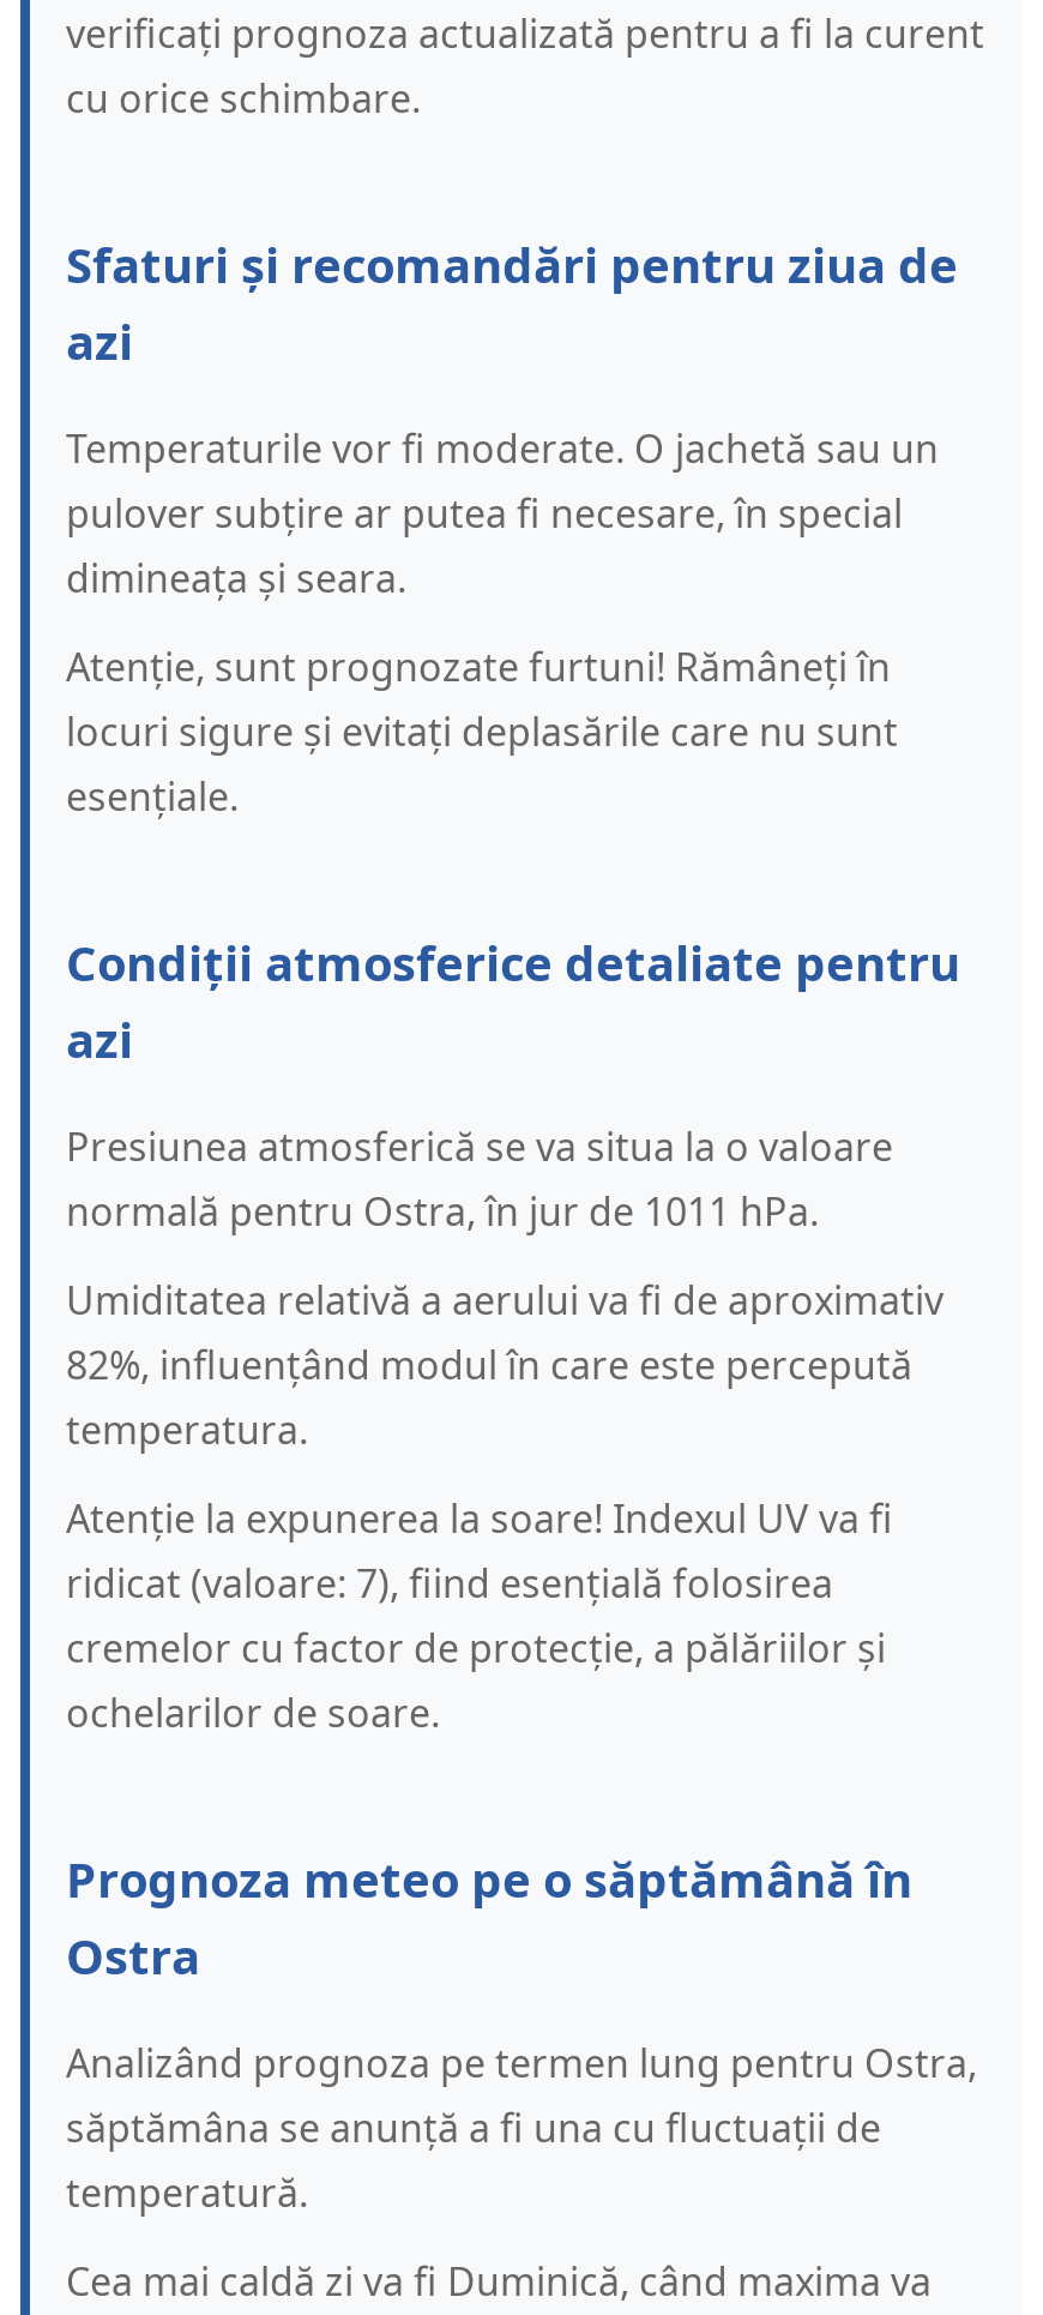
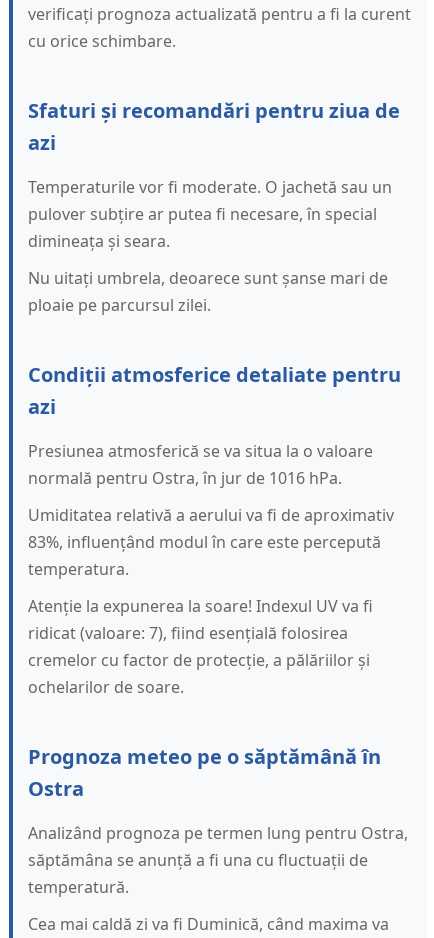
- Atenție, sunt prognozate furtuni! Rămâneți în
- locuri sigure și evitați deplasările care nu sunt
- esențiale.
+ Nu uitați umbrela, deoarece sunt șanse mari de
+ ploaie pe parcursul zilei.

- normală pentru Ostra, în jur de 1011 hPa.
+ normală pentru Ostra, în jur de 1016 hPa.

- 82%, influențând modul în care este percepută
+ 83%, influențând modul în care este percepută
